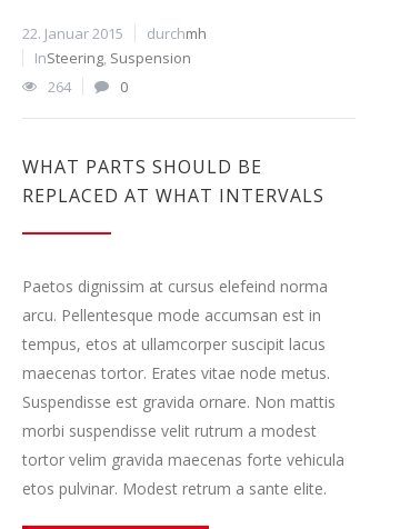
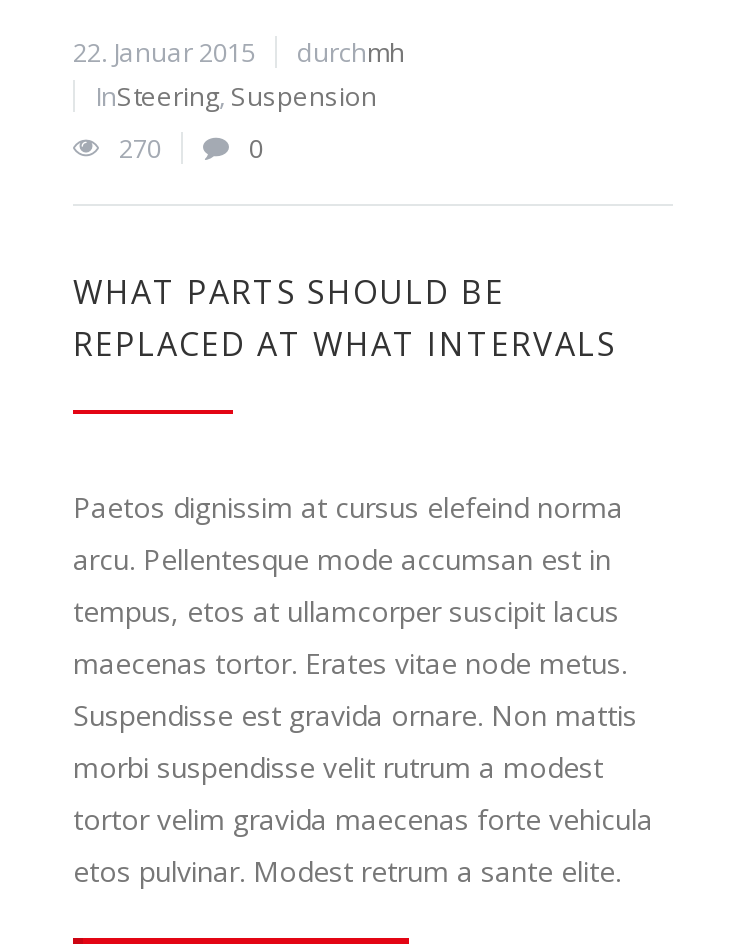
- 264
+ 270
